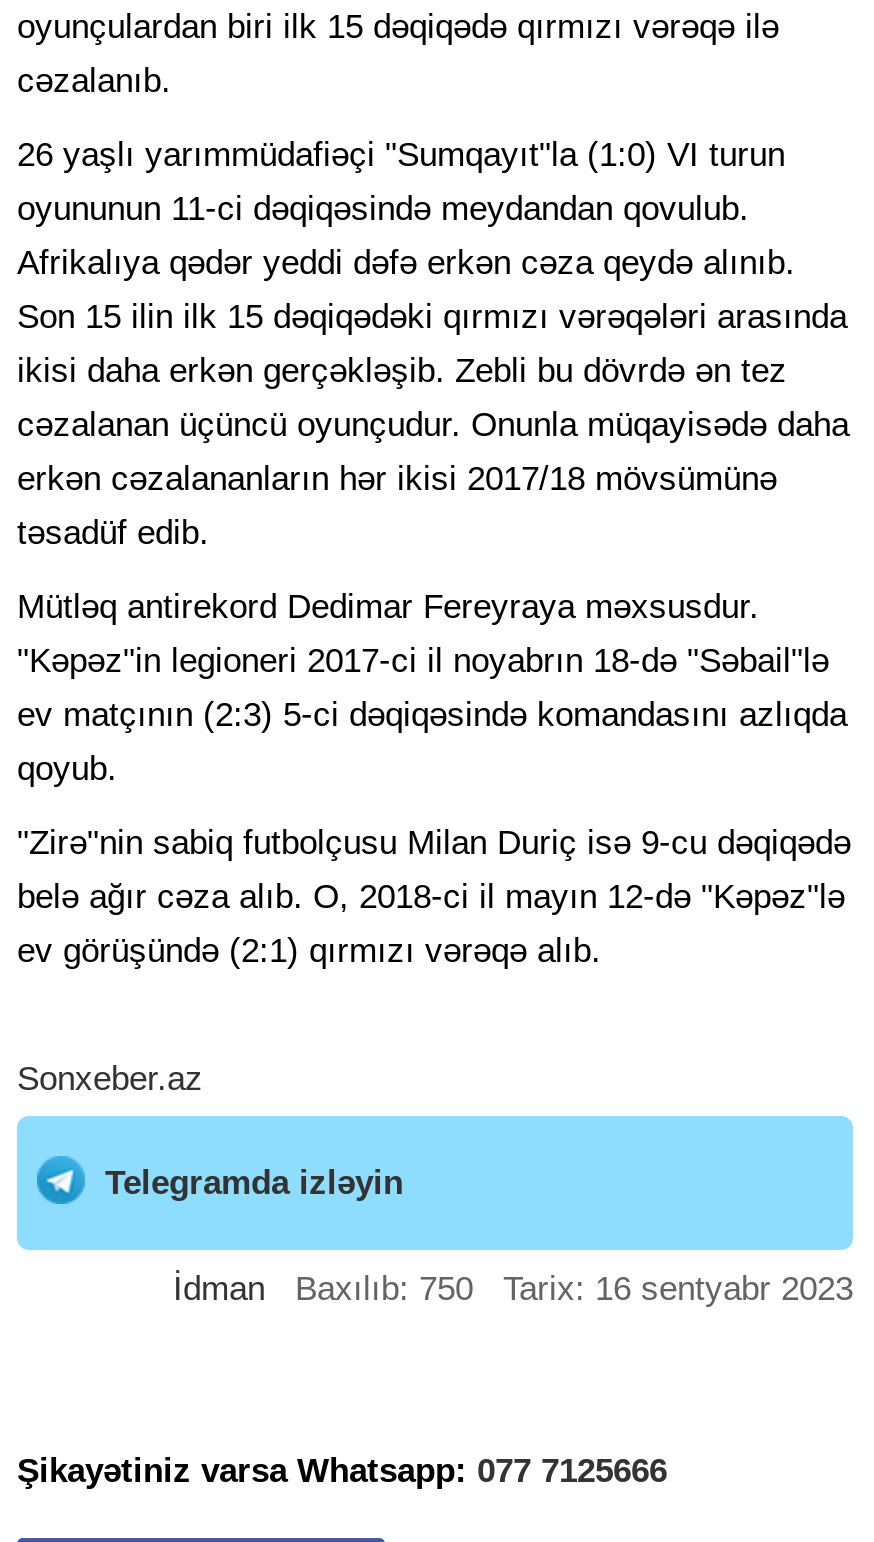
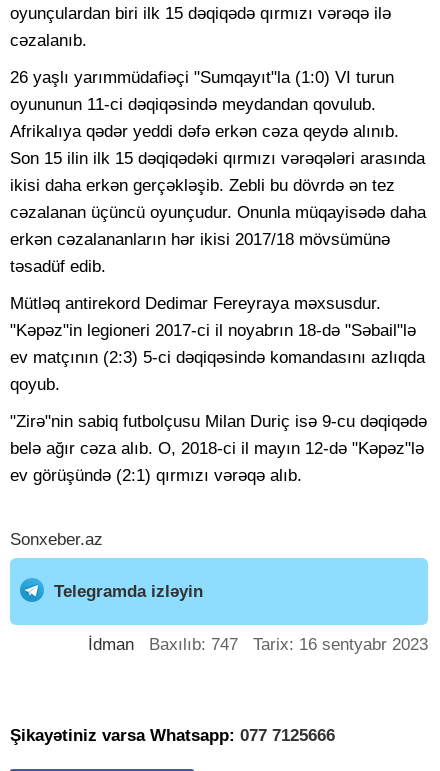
- İdman Baxılıb: 750 Tarix: 16 sentyabr 2023
+ İdman Baxılıb: 747 Tarix: 16 sentyabr 2023
